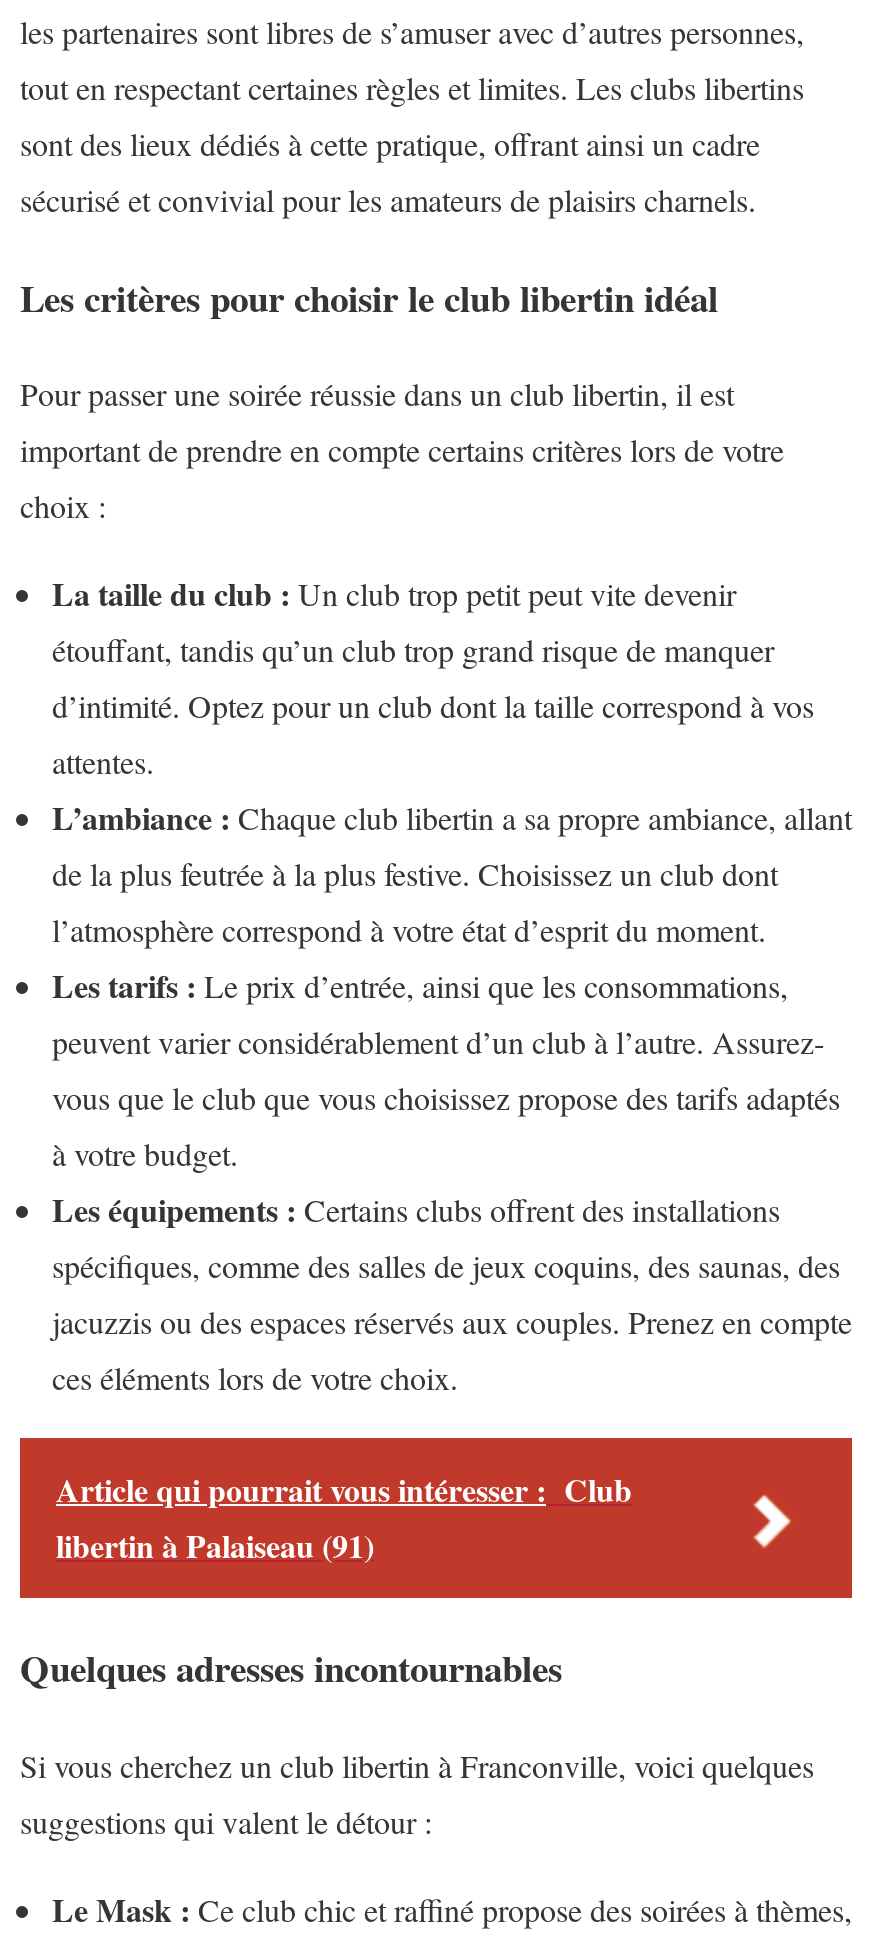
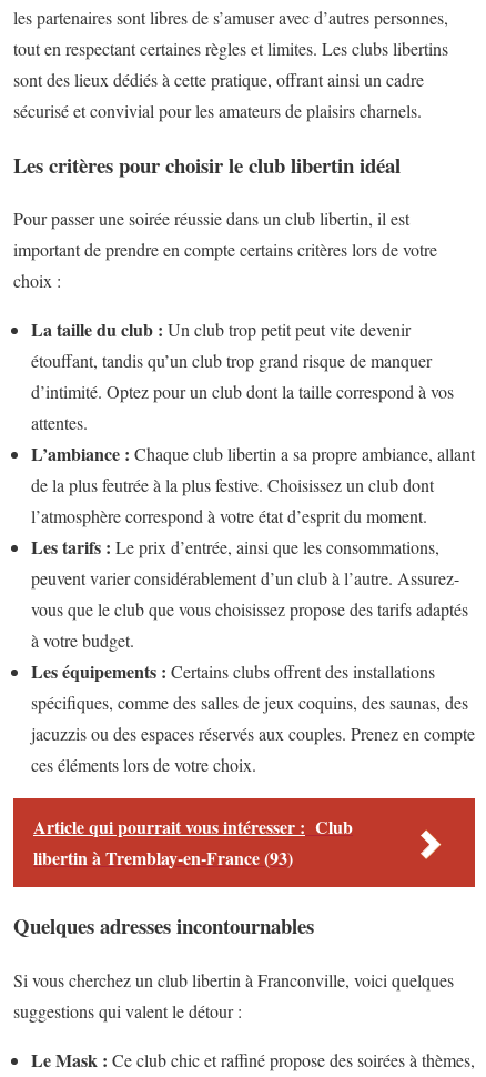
- libertin à Palaiseau (91)
+ libertin à Tremblay-en-France (93)
